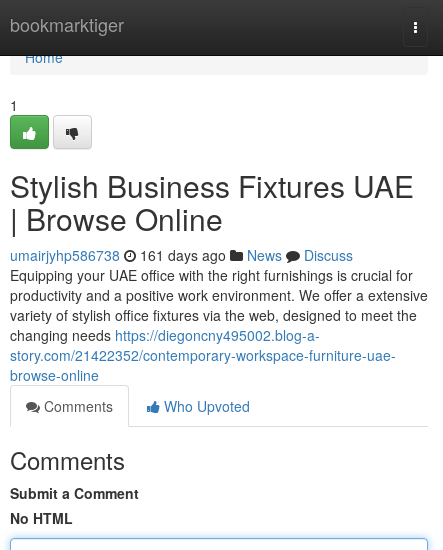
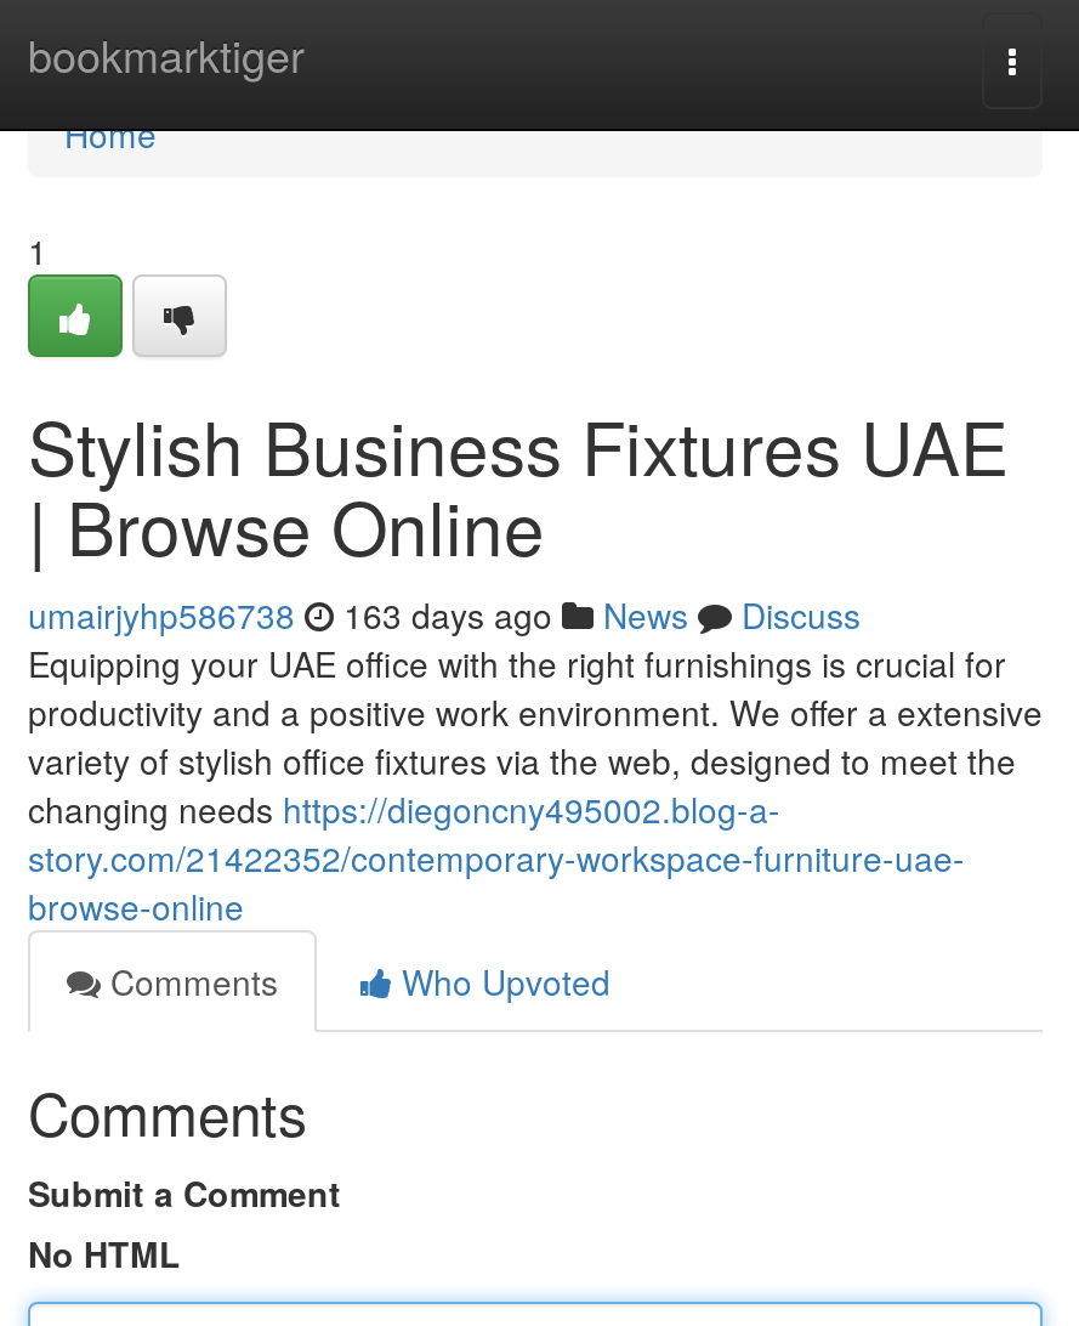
- umairjyhp586738 161 days ago News Discuss
+ umairjyhp586738 163 days ago News Discuss
